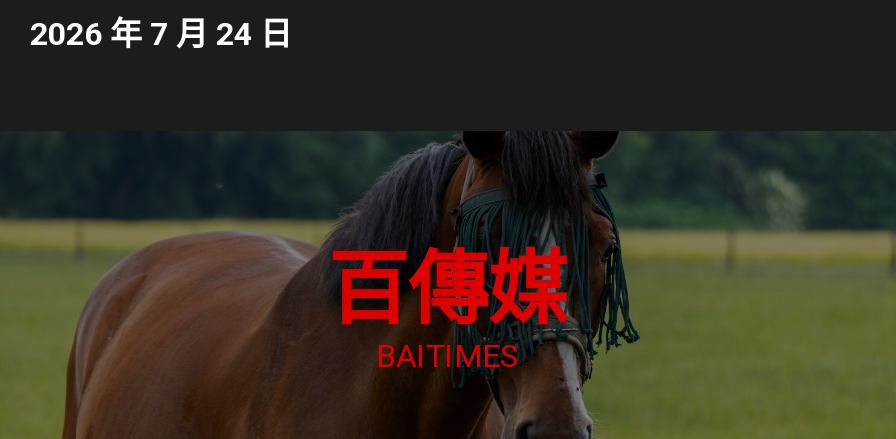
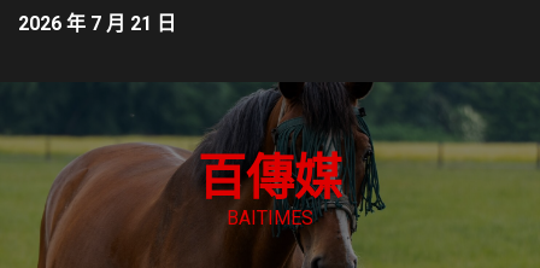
- 2026 年 7 月 24 日
+ 2026 年 7 月 21 日
